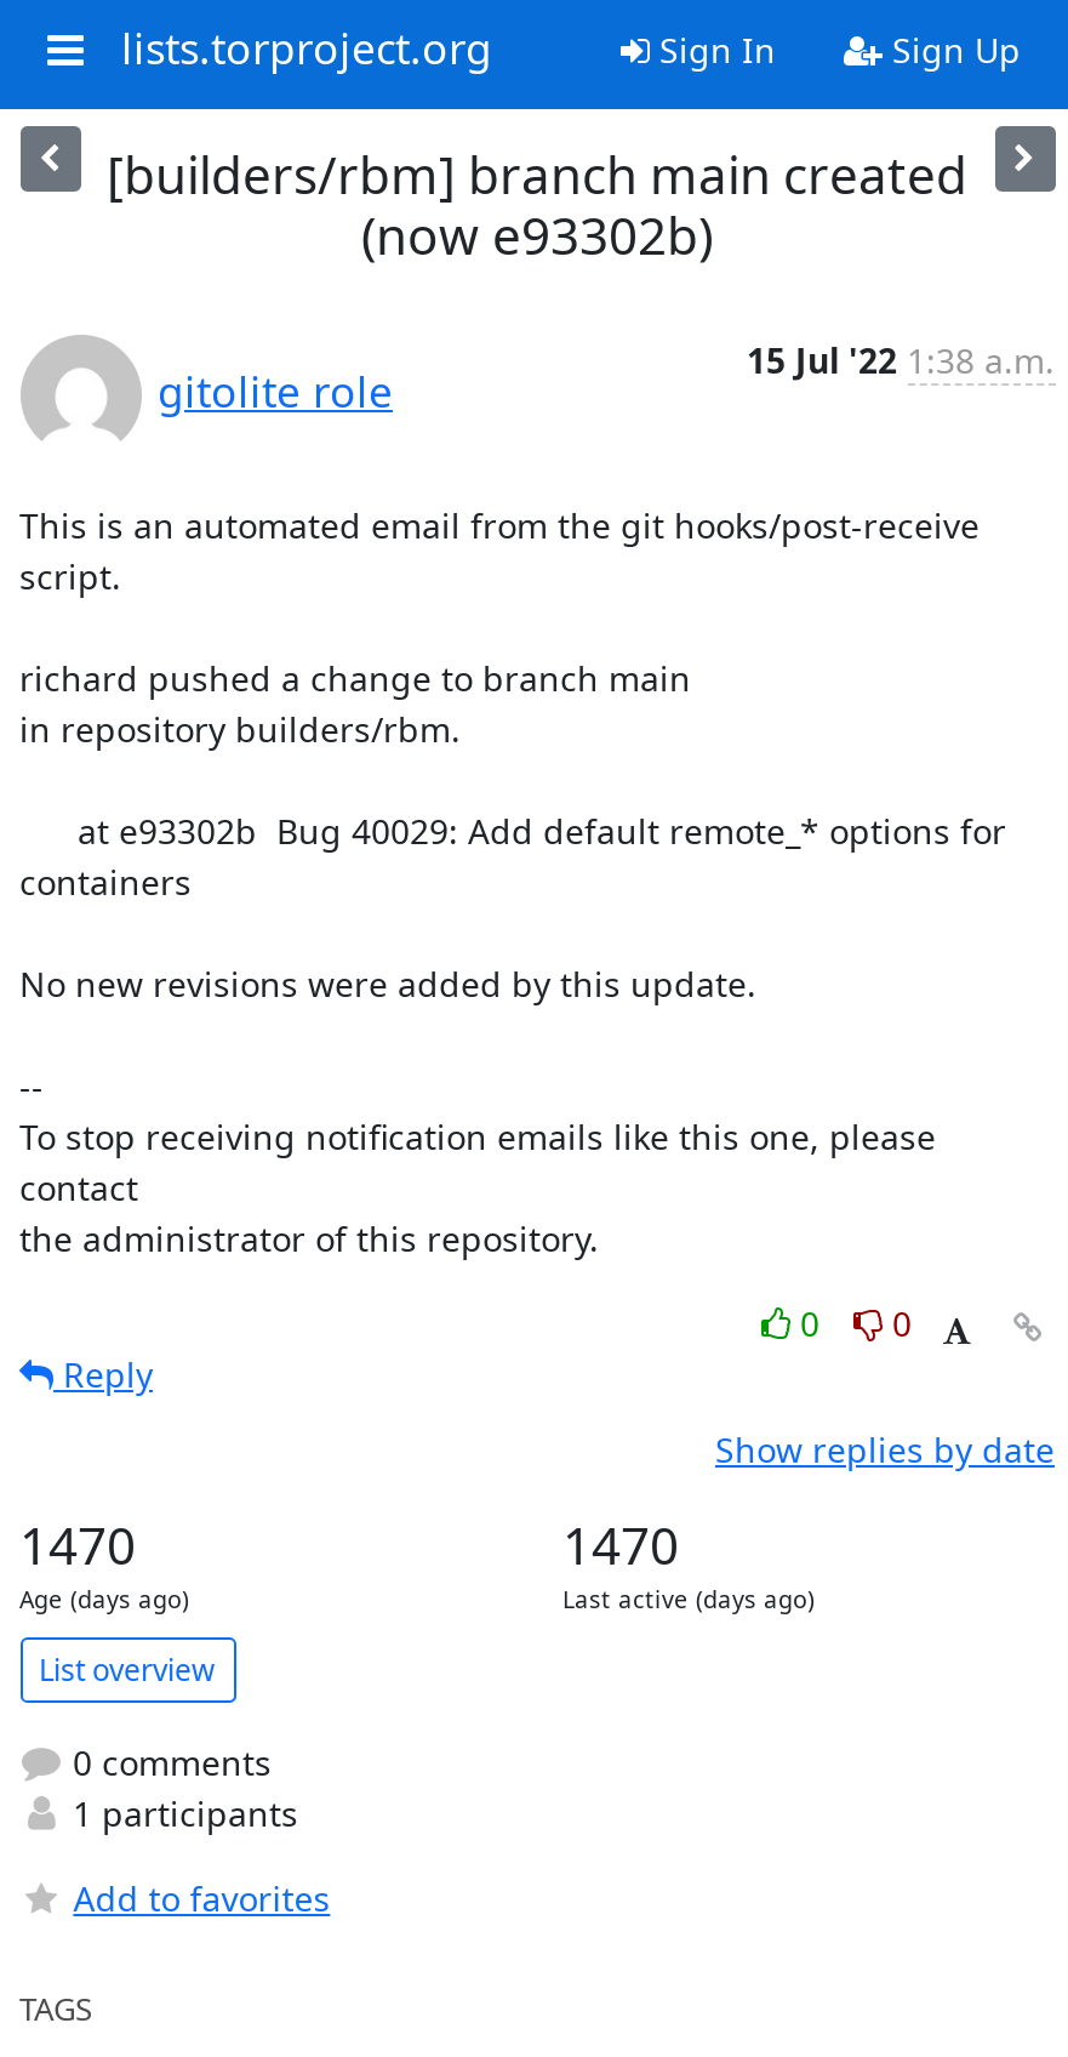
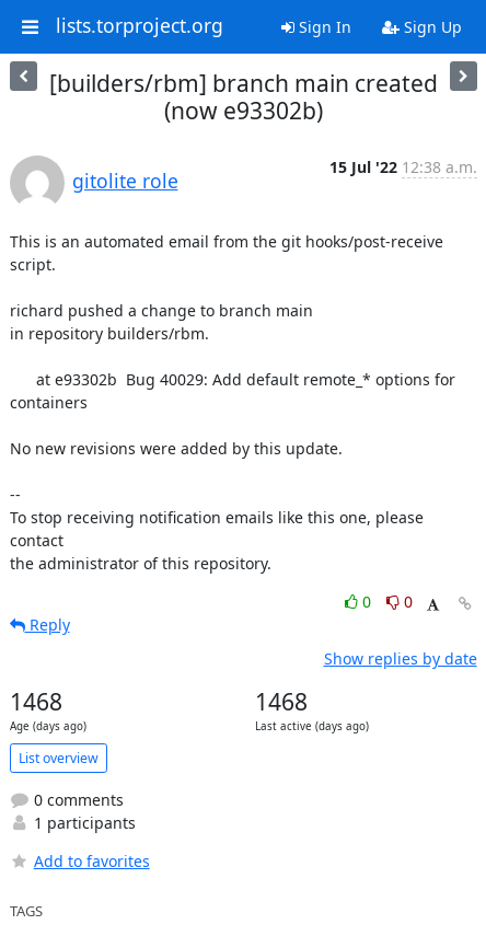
- 15 Jul '22 1:38 a.m.
+ 15 Jul '22 12:38 a.m.

- 1470
+ 1468

- 1470
+ 1468
